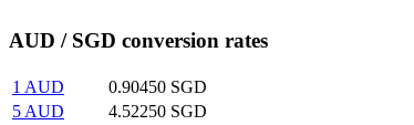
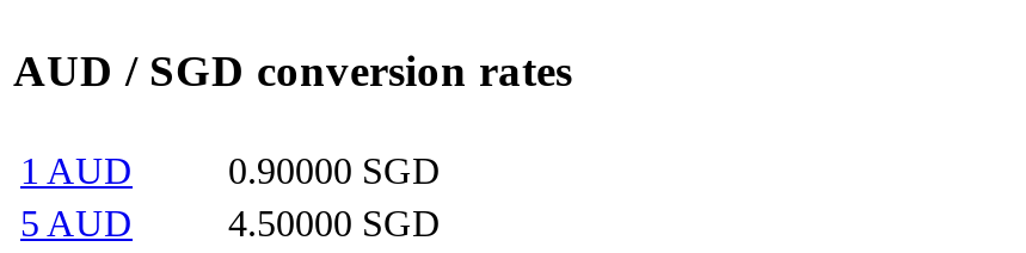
- 0.90450 SGD
+ 0.90000 SGD

- 4.52250 SGD
+ 4.50000 SGD
